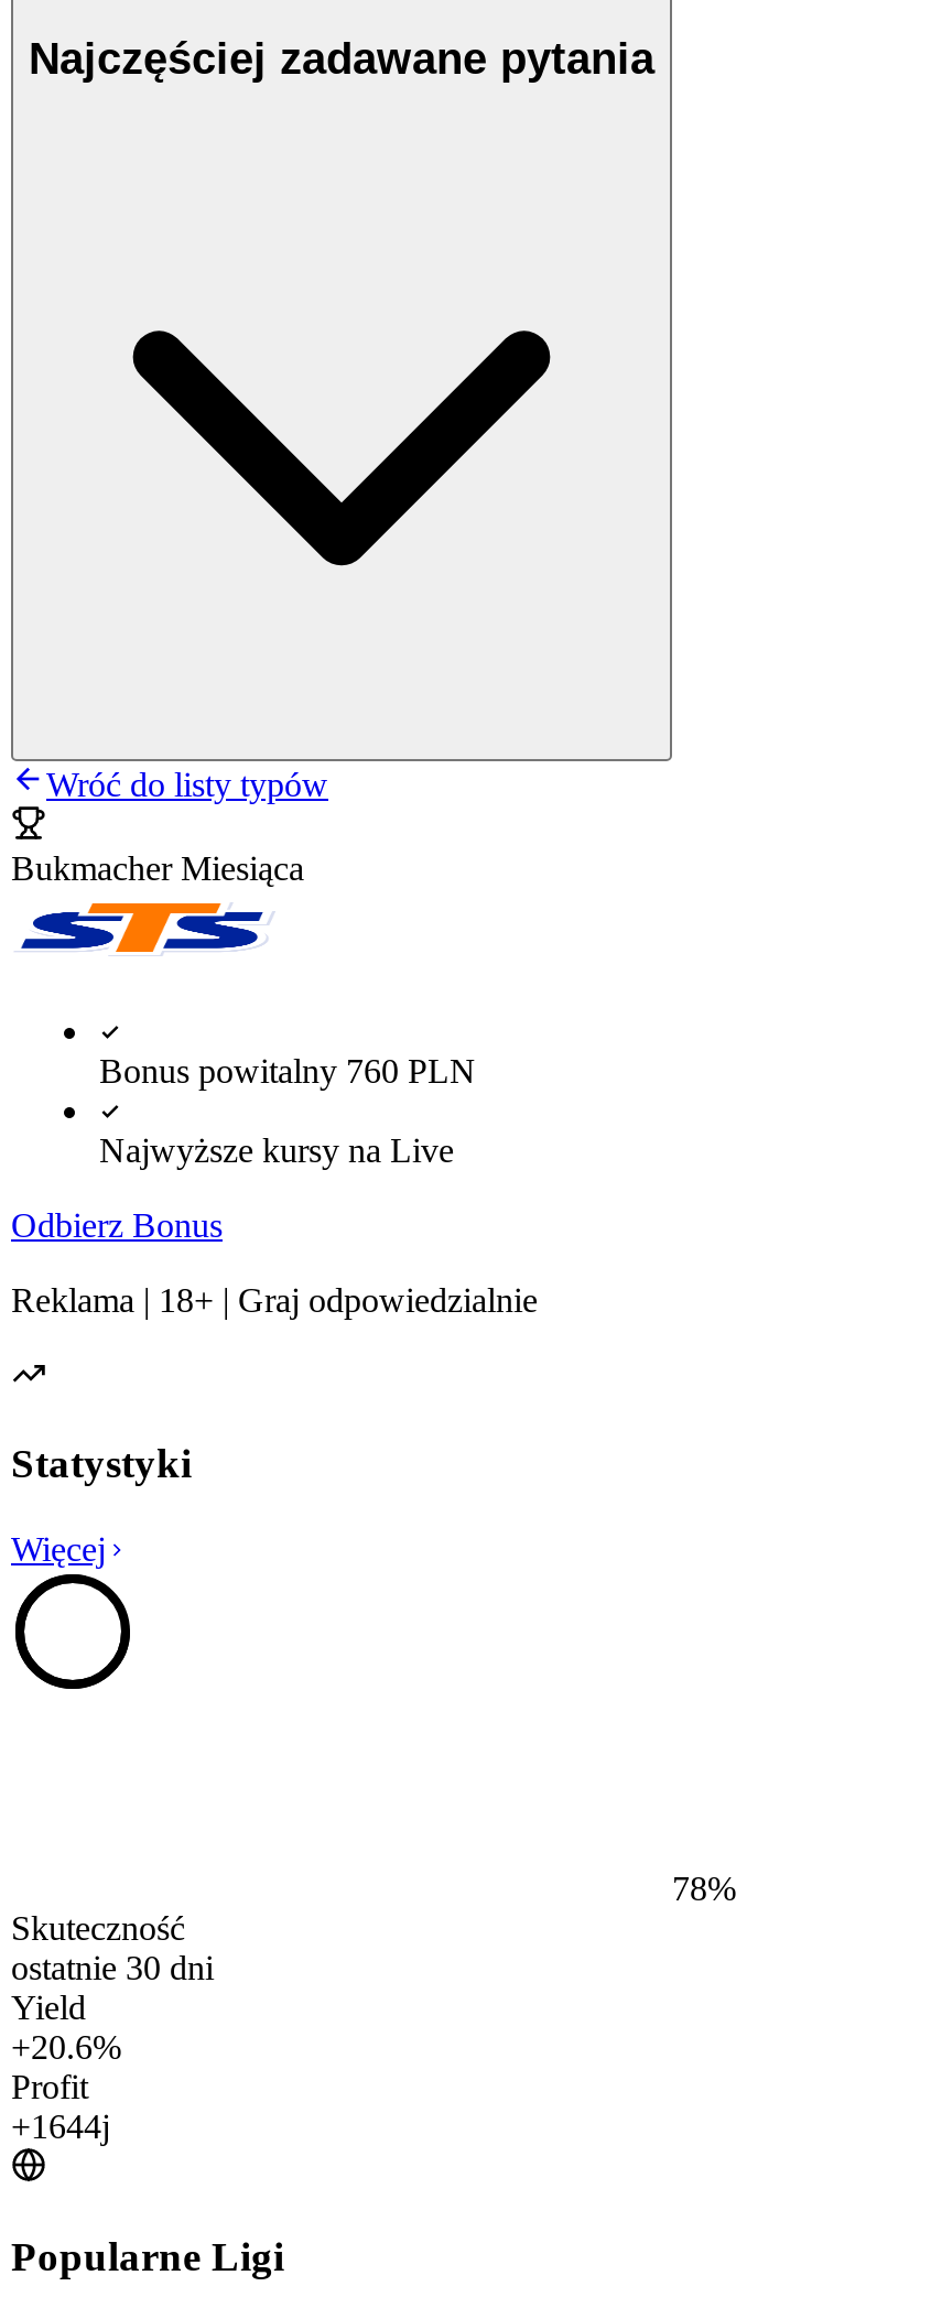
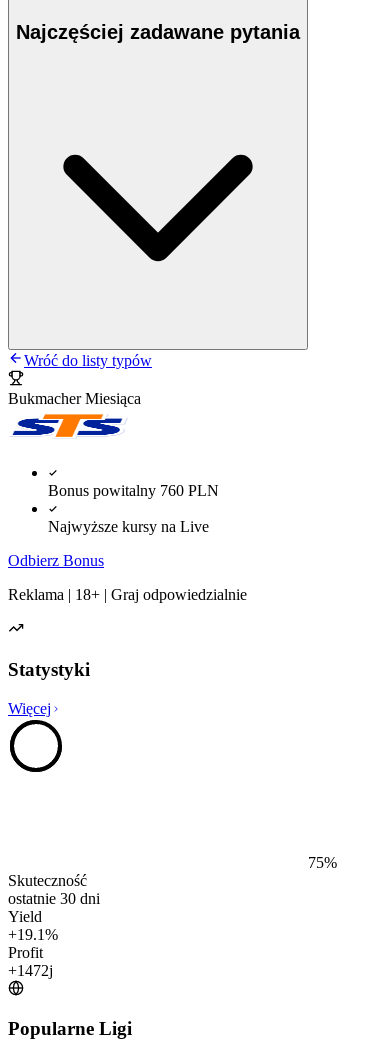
- 78%
+ 75%

- +20.6%
+ +19.1%

- +1644j
+ +1472j
